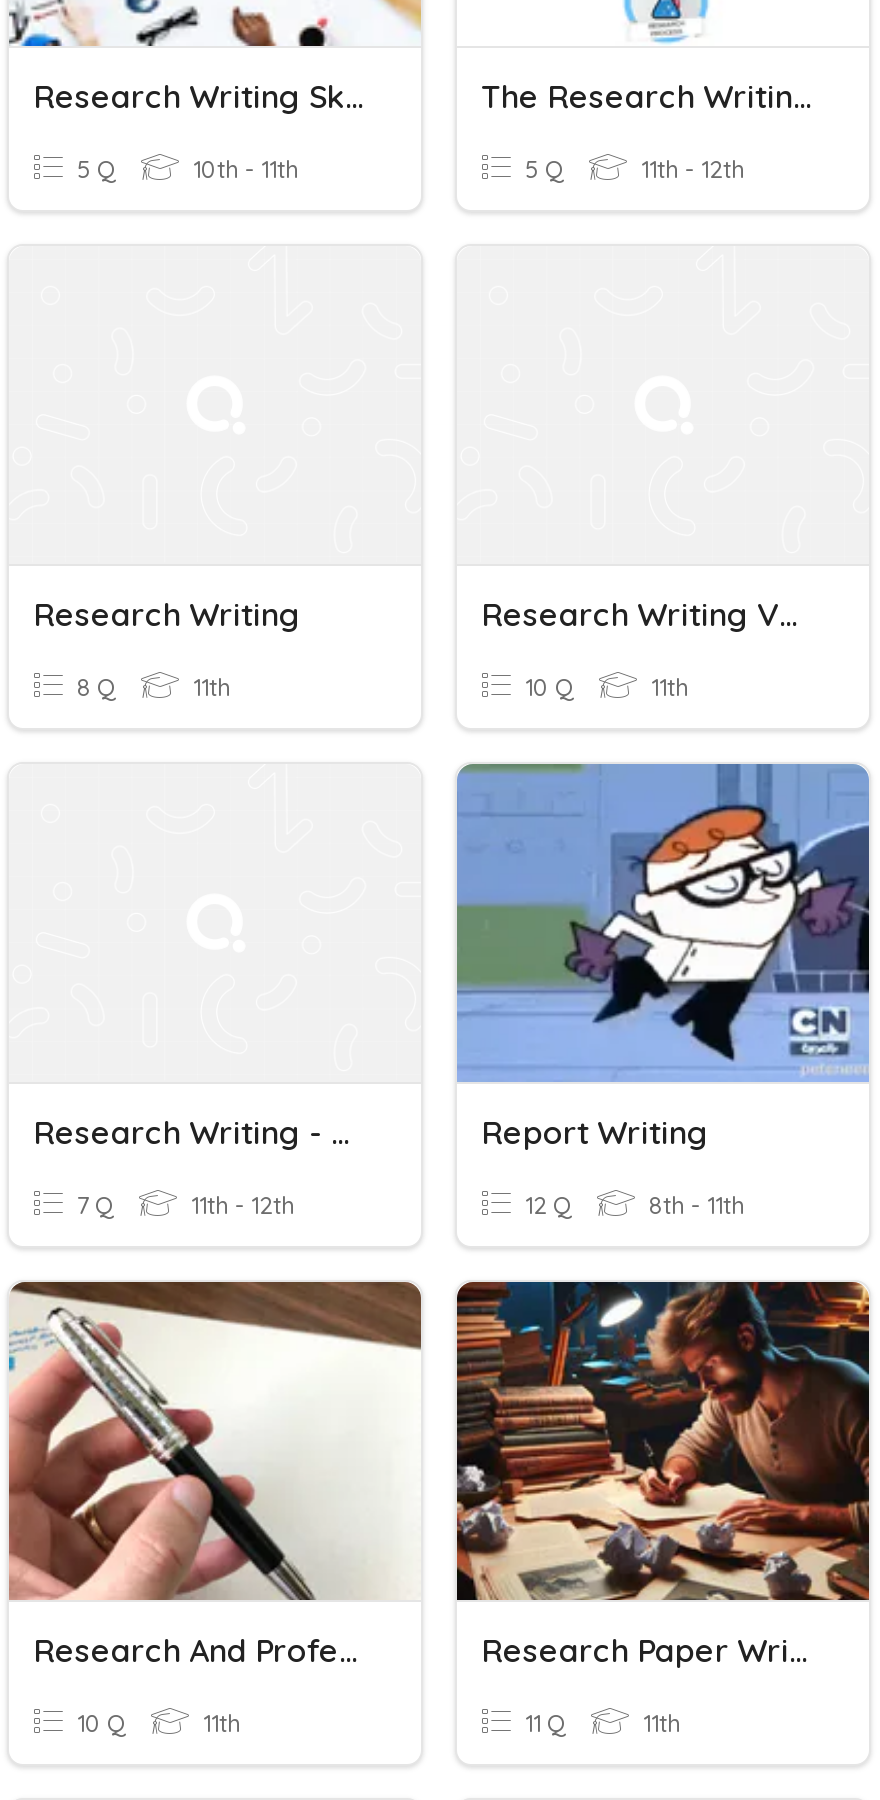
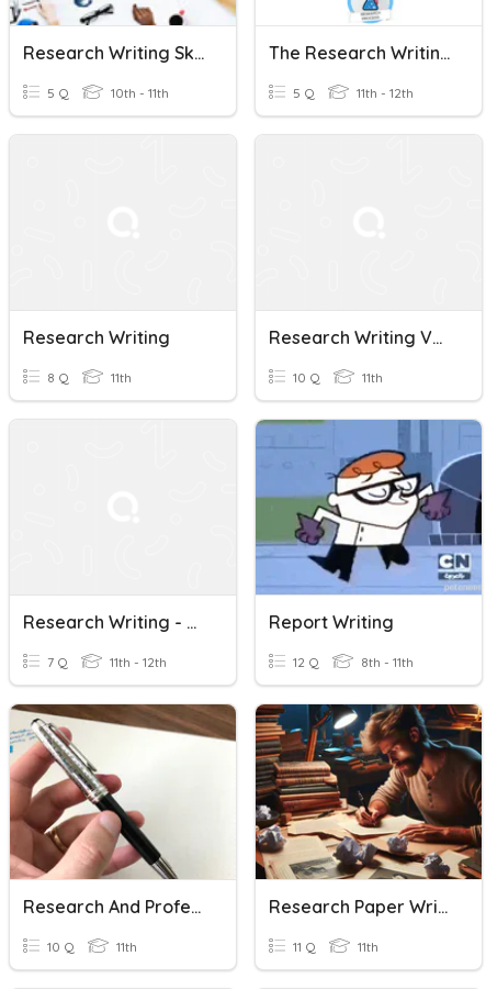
- [image]
+ [image]
